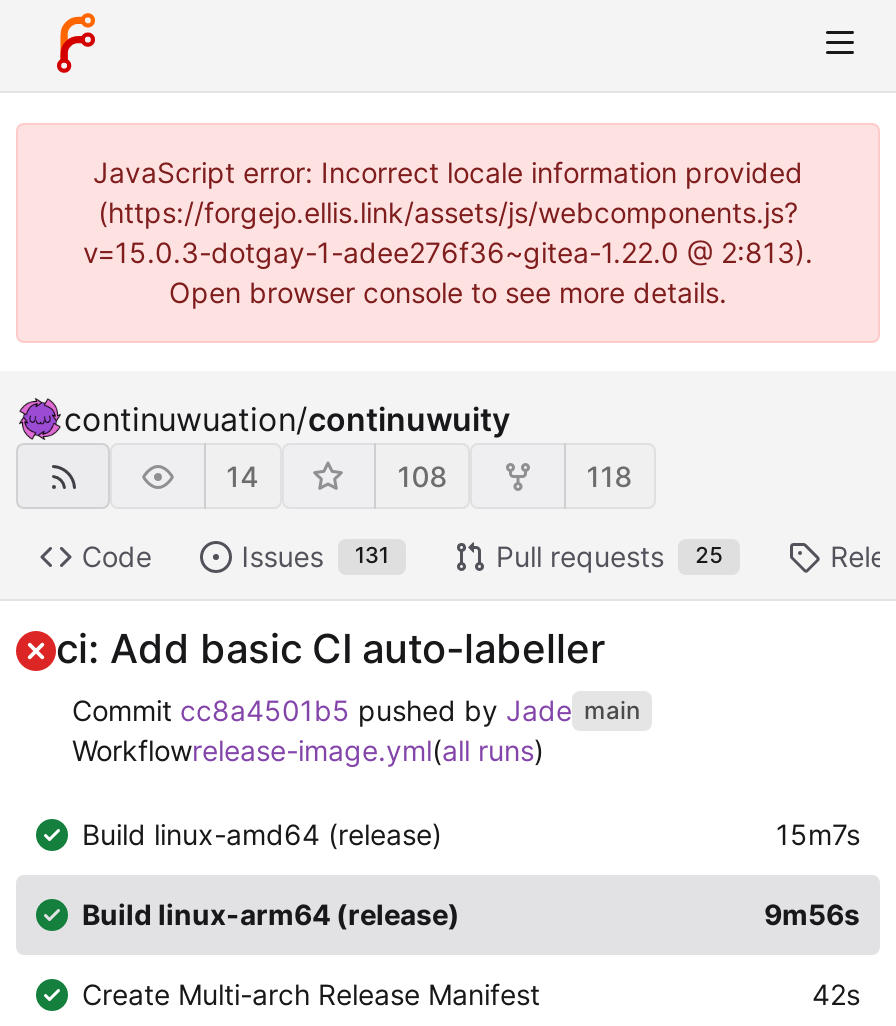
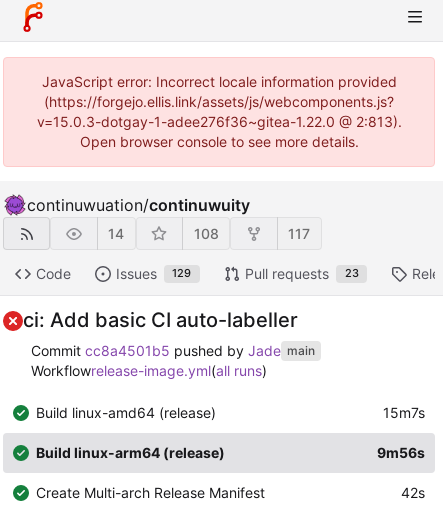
- 118
+ 117

- Issues 131
+ Issues 129

- Pull requests 25
+ Pull requests 23
